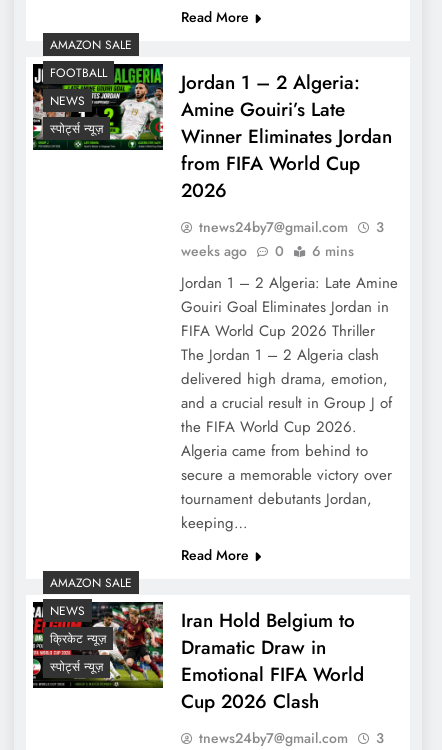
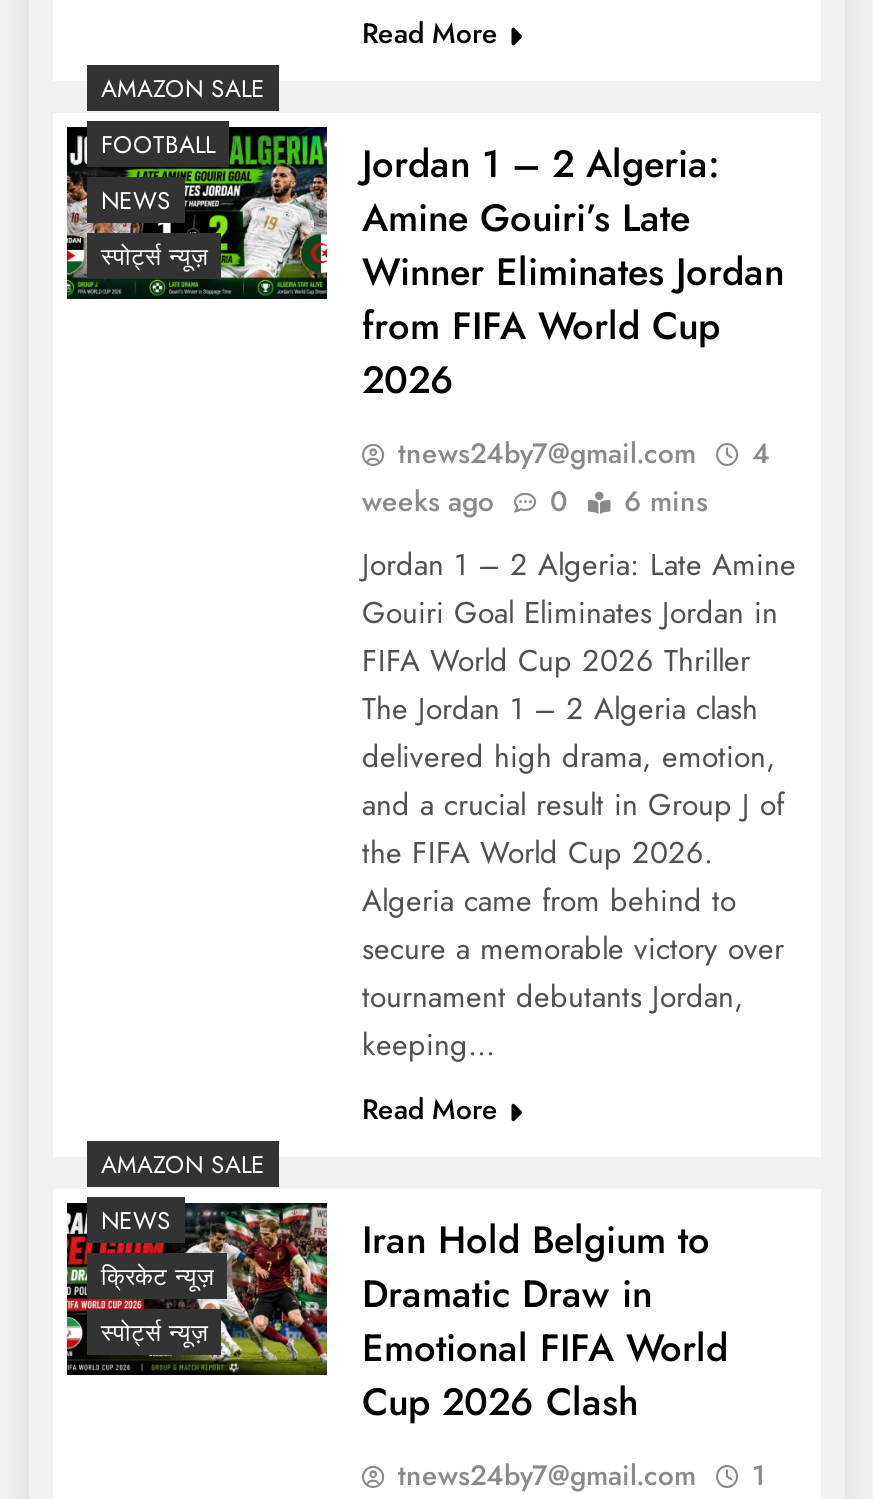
- tnews24by7@gmail.com 3
+ tnews24by7@gmail.com 4

- tnews24by7@gmail.com 3
+ tnews24by7@gmail.com 1
